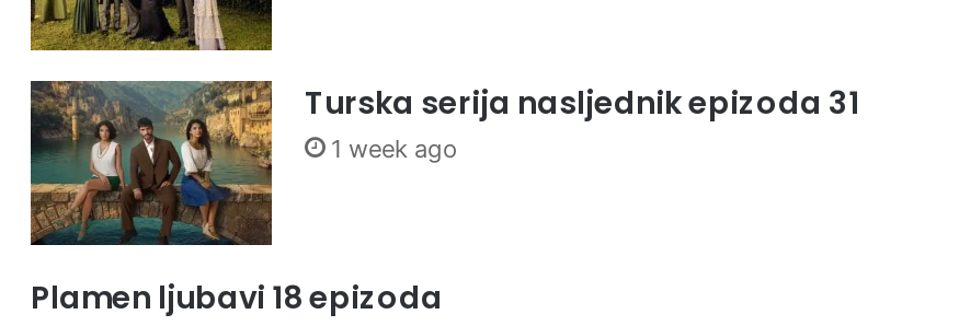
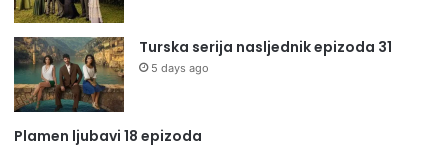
- 1 week ago
+ 5 days ago
